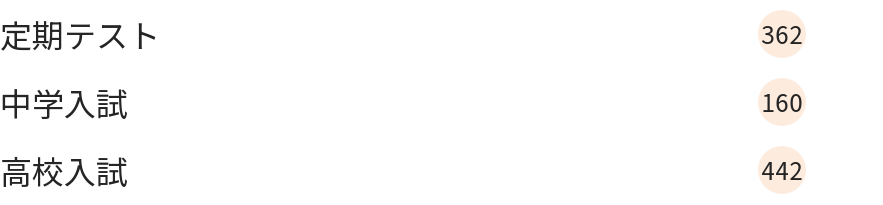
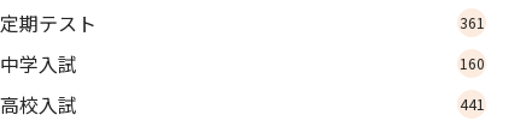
- 362
+ 361

- 442
+ 441
